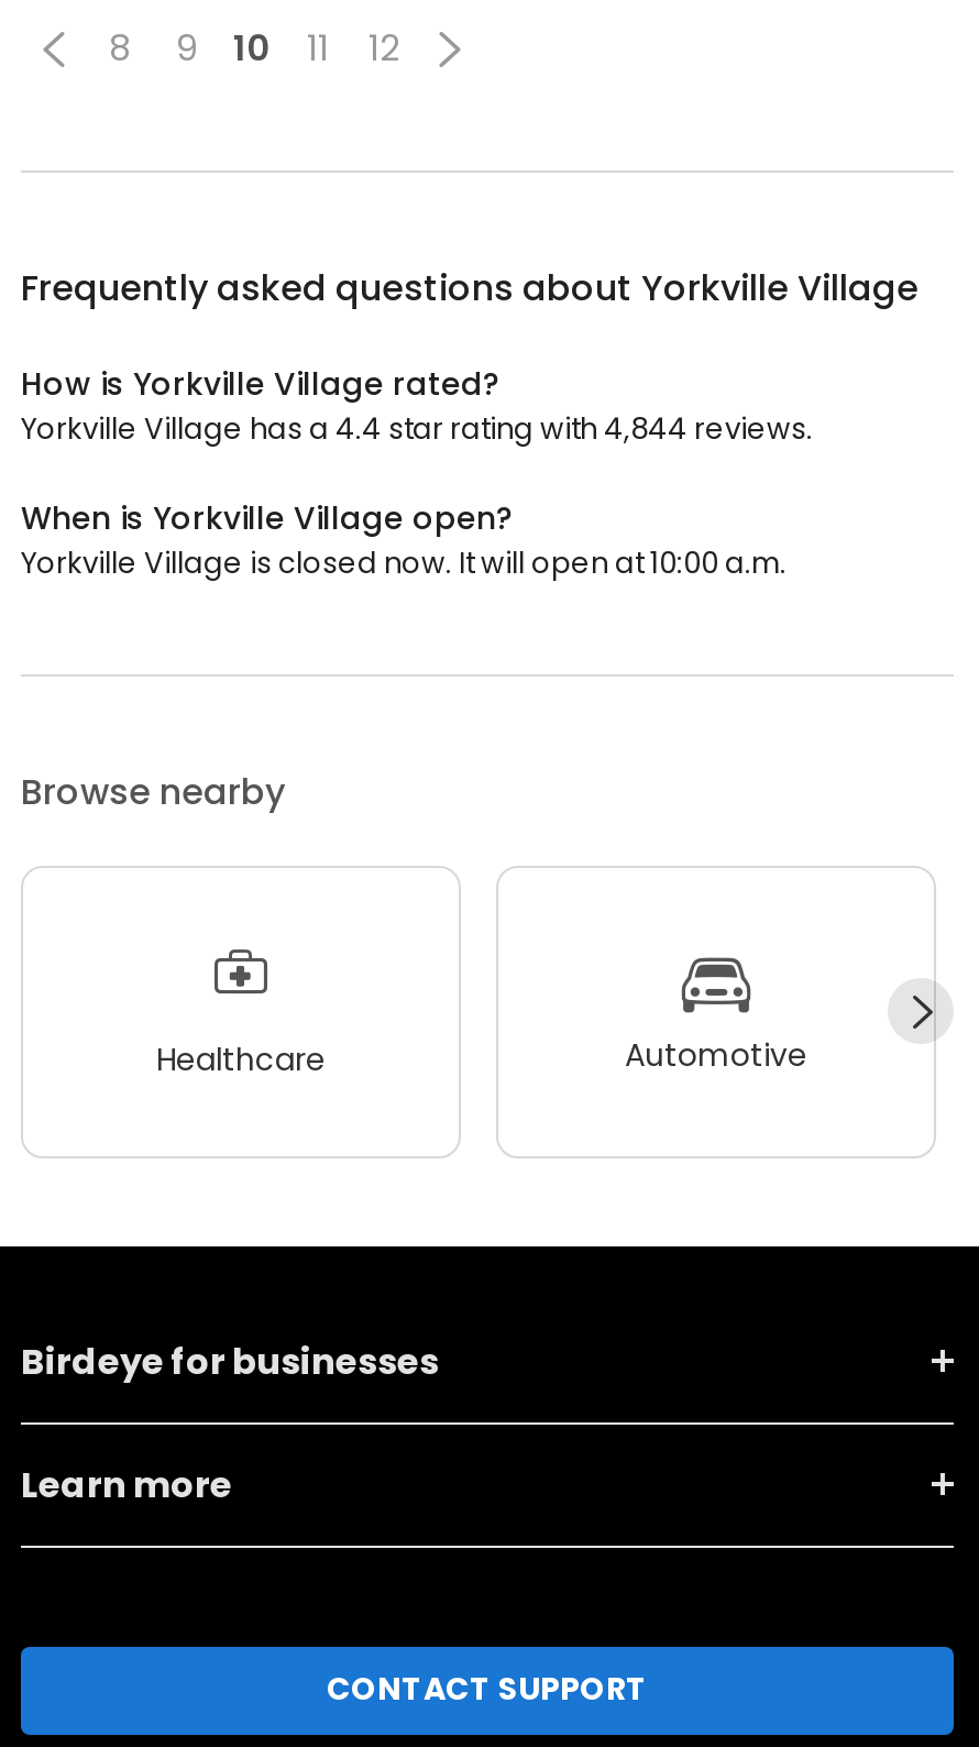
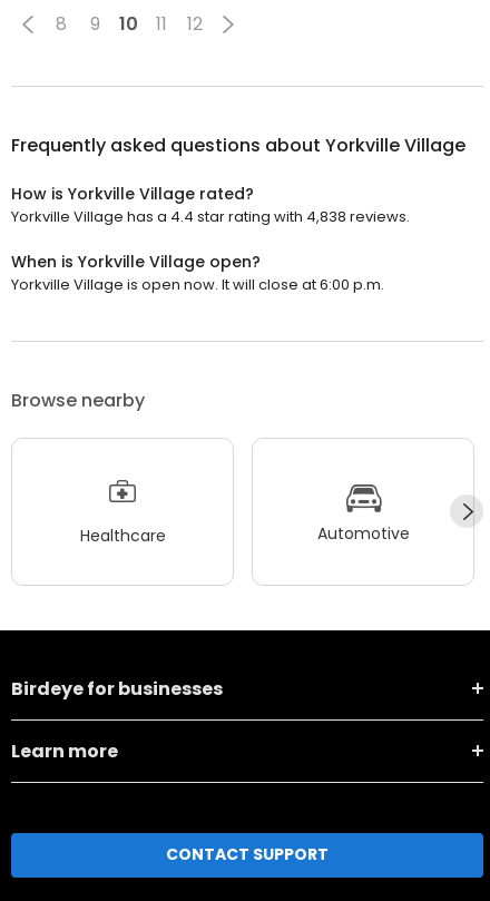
- Yorkville Village has a 4.4 star rating with 4,844 reviews.
+ Yorkville Village has a 4.4 star rating with 4,838 reviews.

- Yorkville Village is closed now. It will open at 10:00 a.m.
+ Yorkville Village is open now. It will close at 6:00 p.m.
